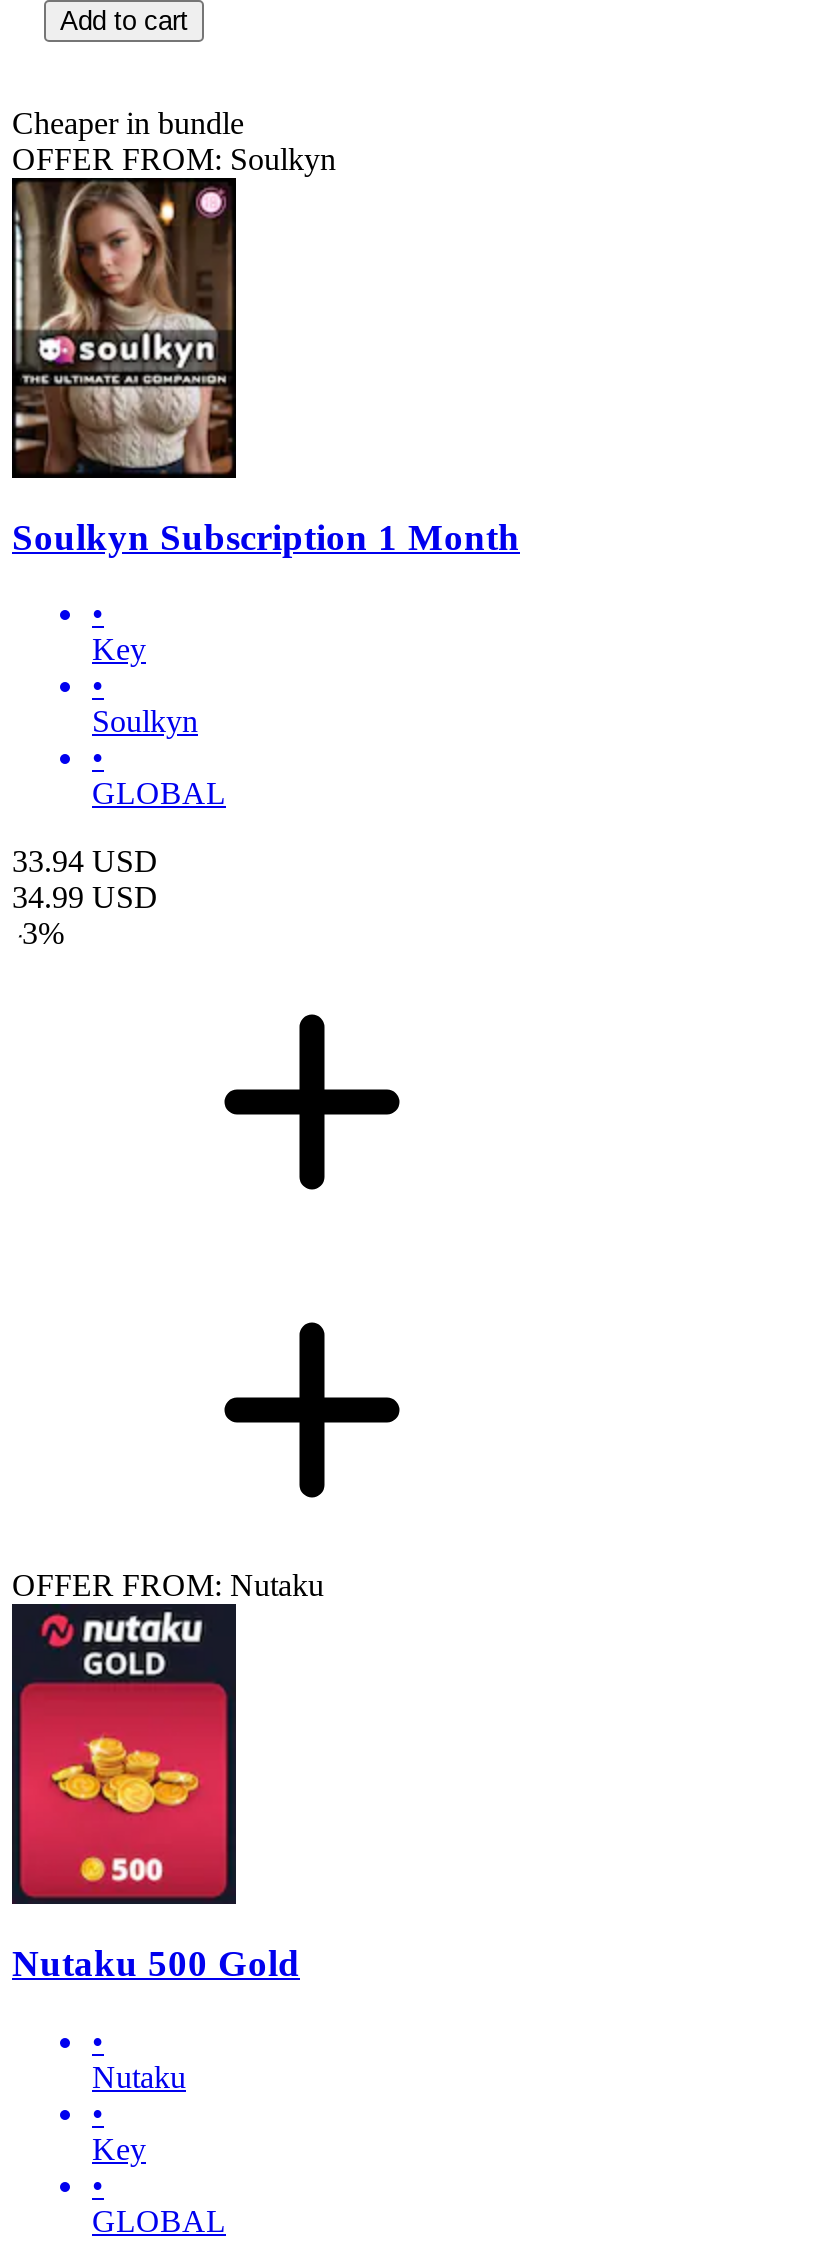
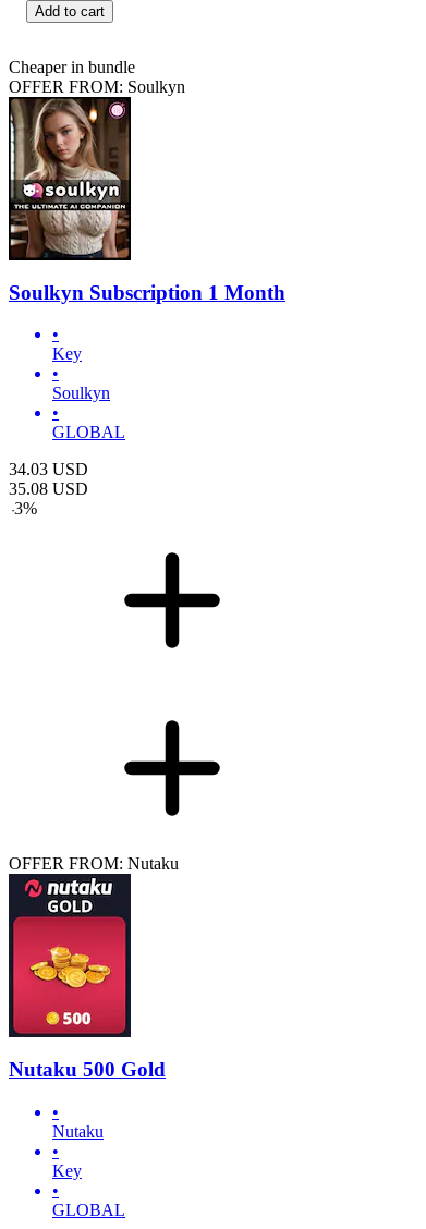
- 33.94 USD
+ 34.03 USD

- 34.99 USD
+ 35.08 USD
